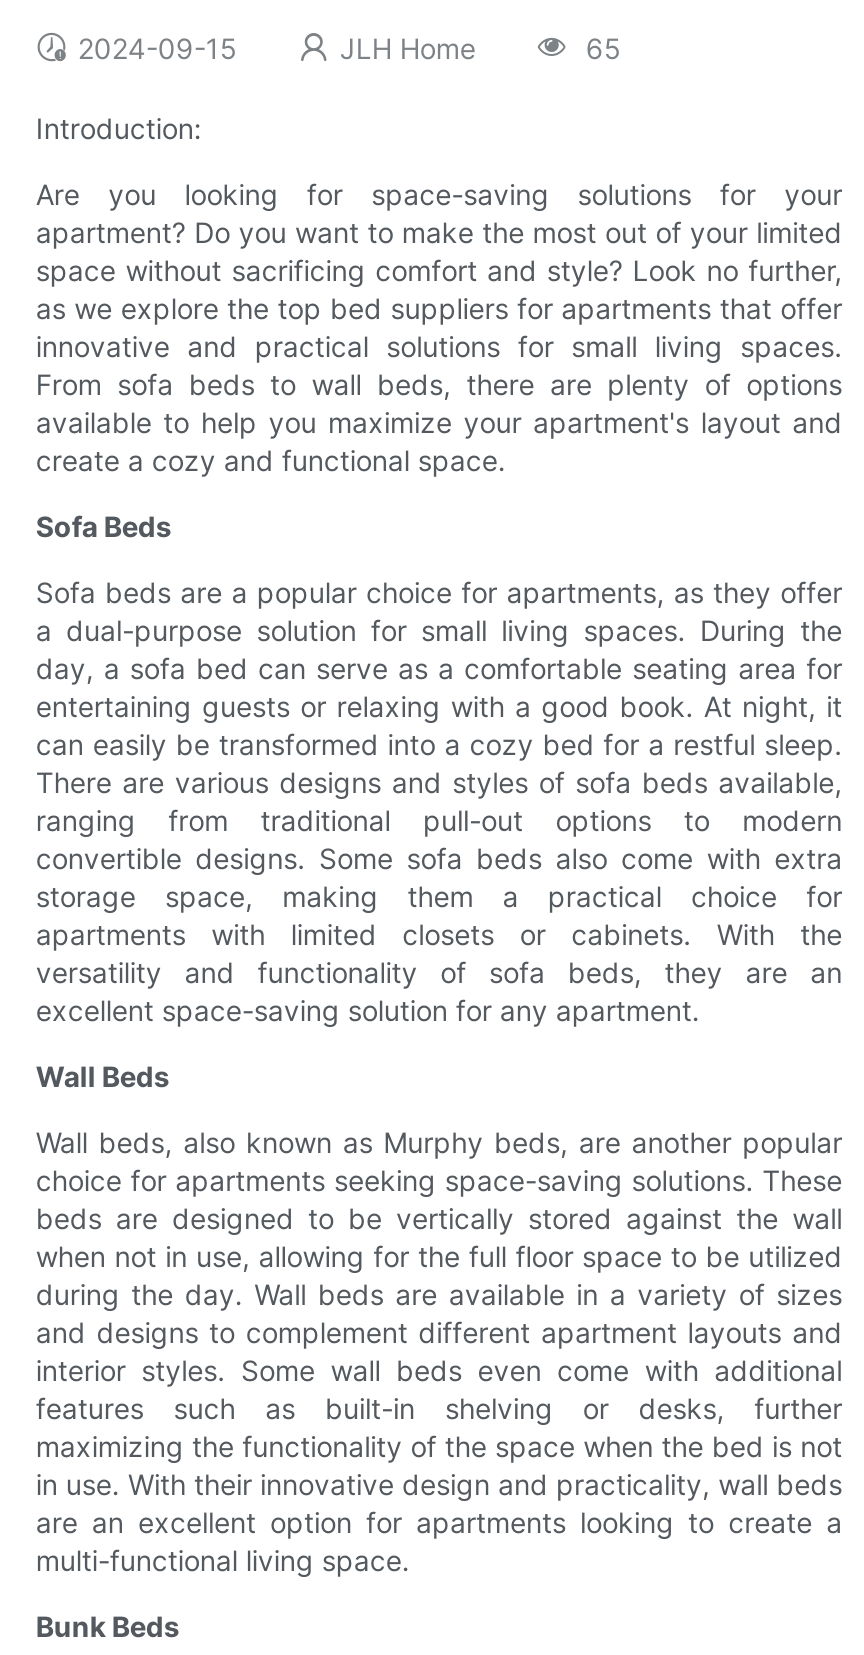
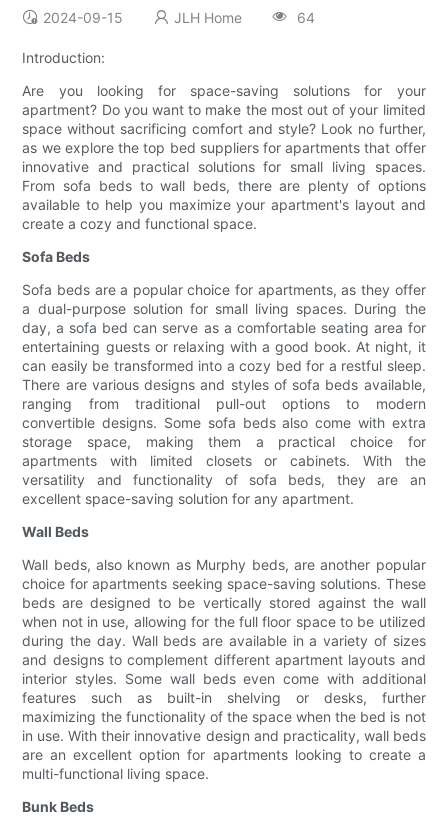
- 65
+ 64
